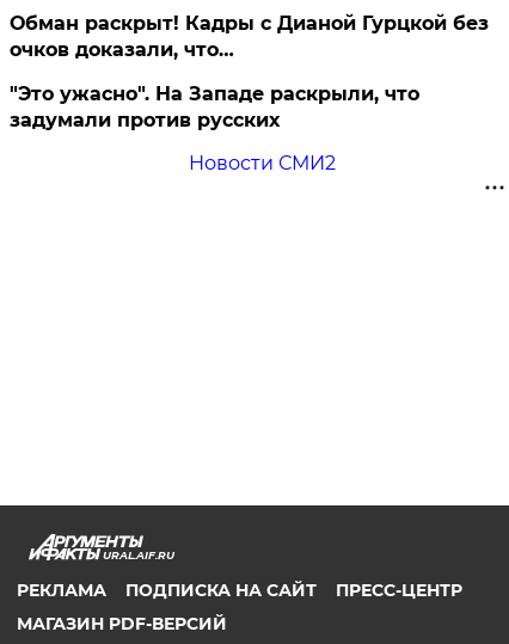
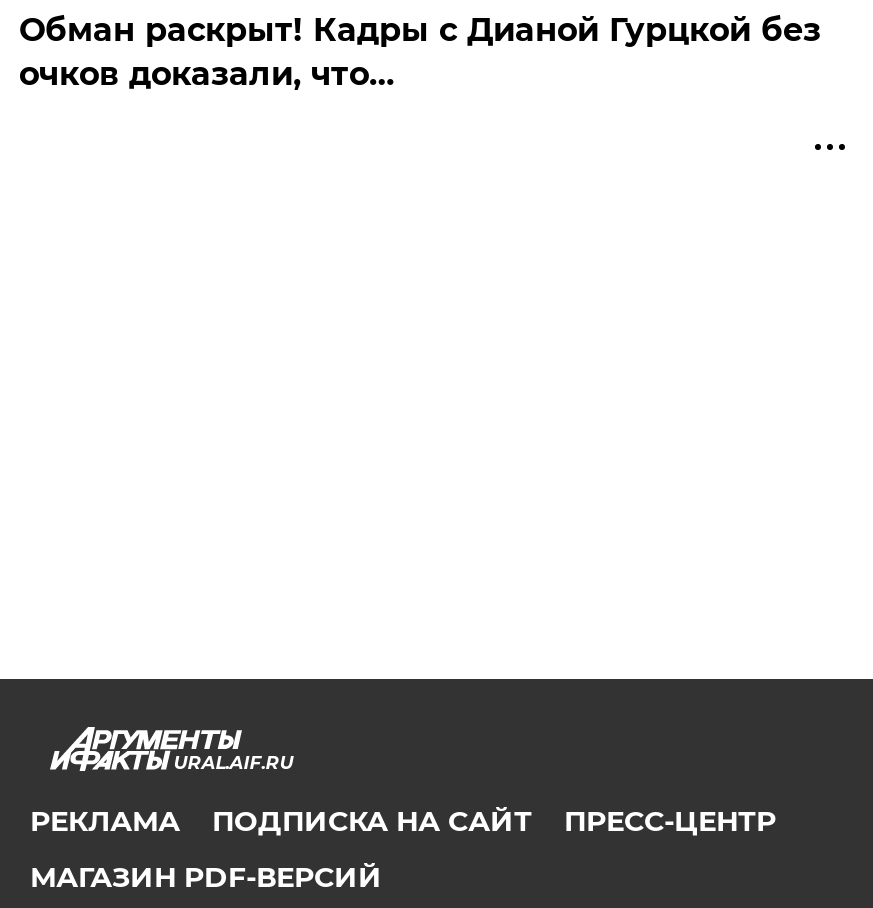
- "Это ужасно". На Западе раскрыли, что
- задумали против русских
- Новости СМИ2
